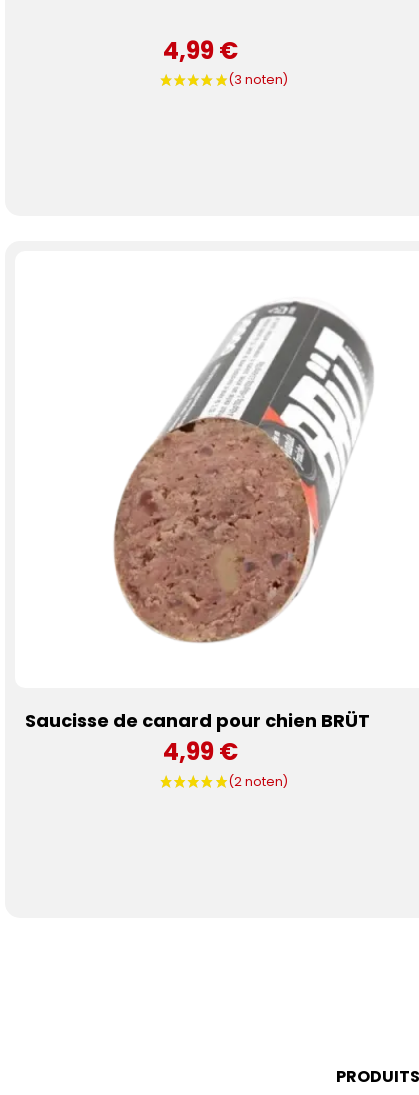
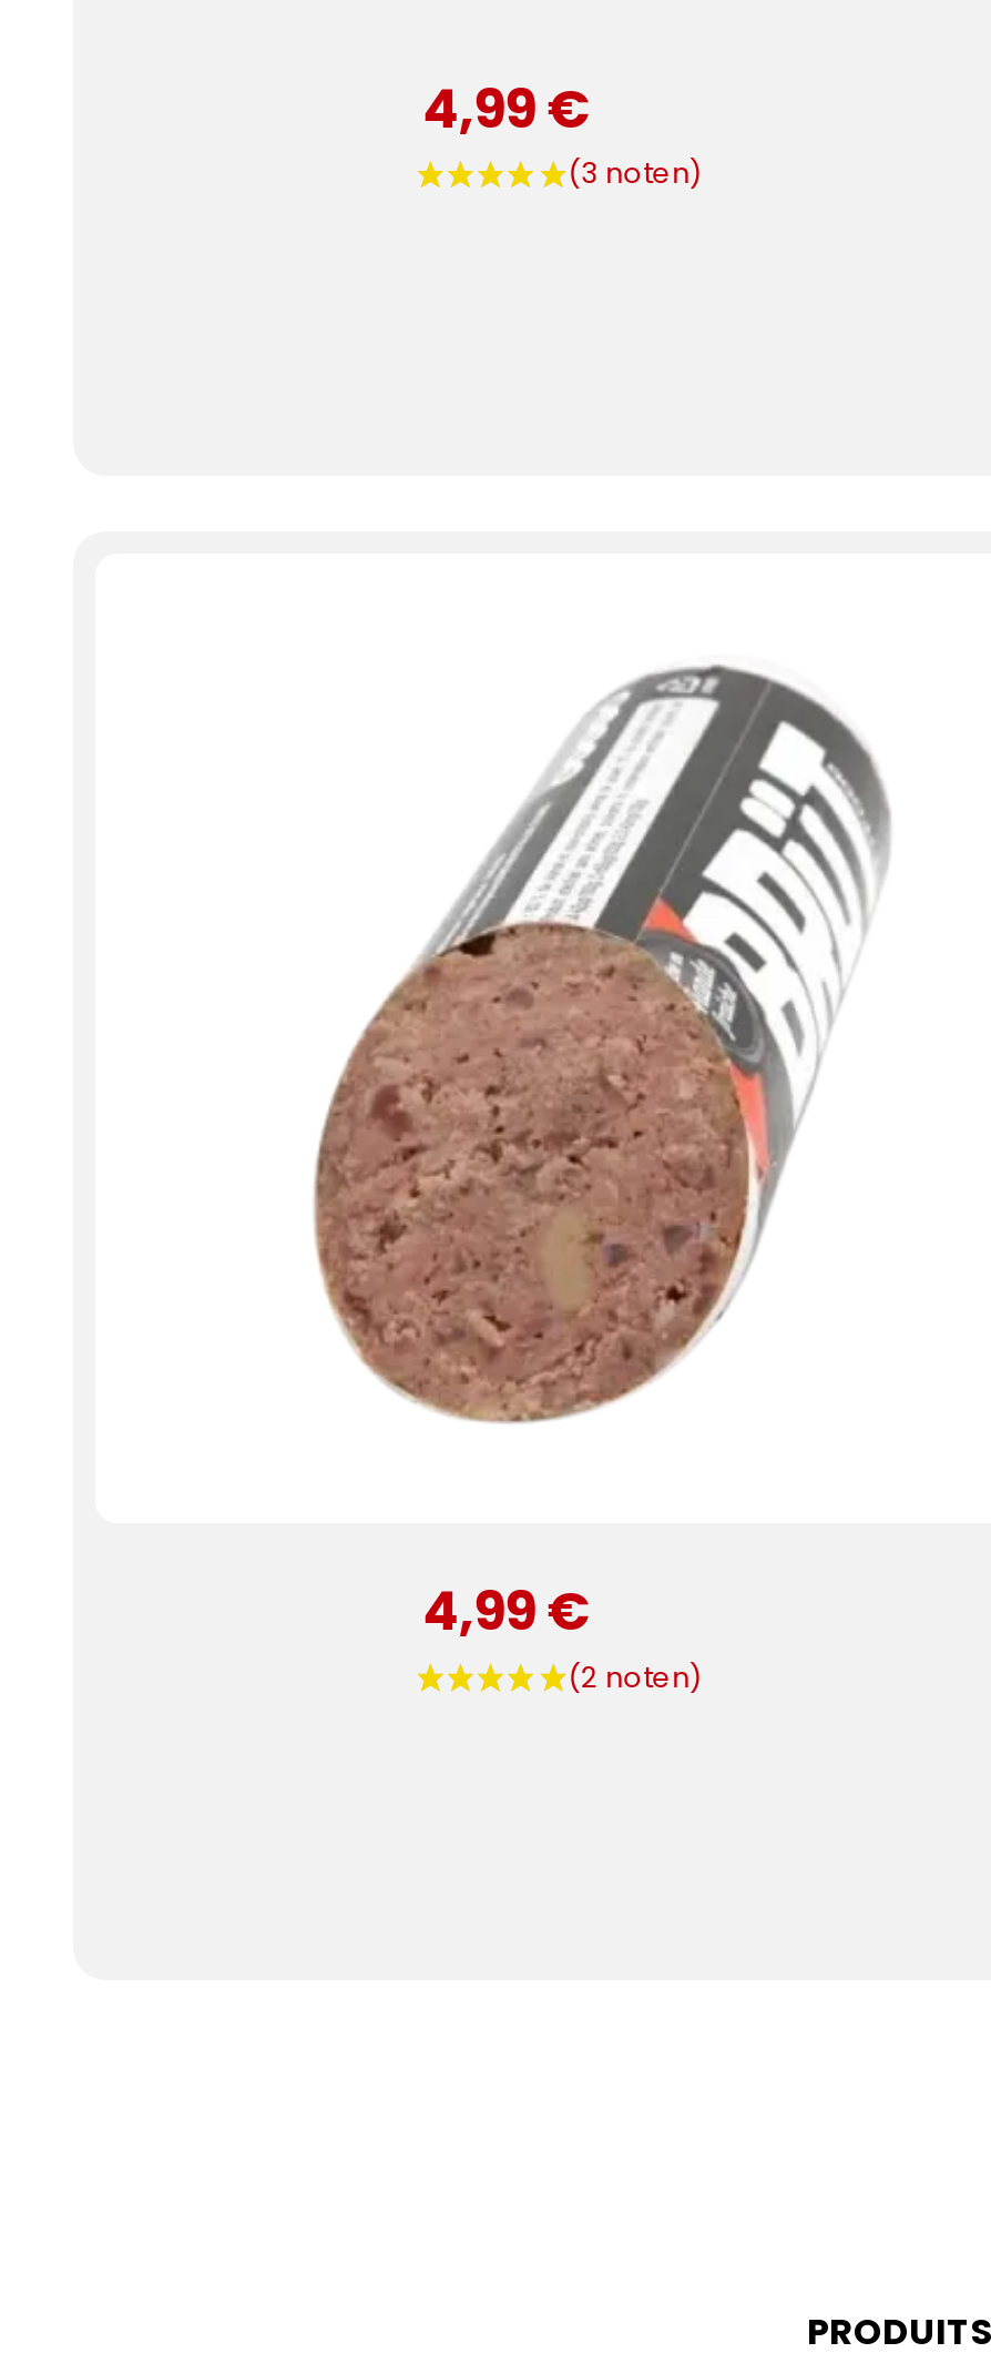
- Saucisse de canard pour chien BRÜT
